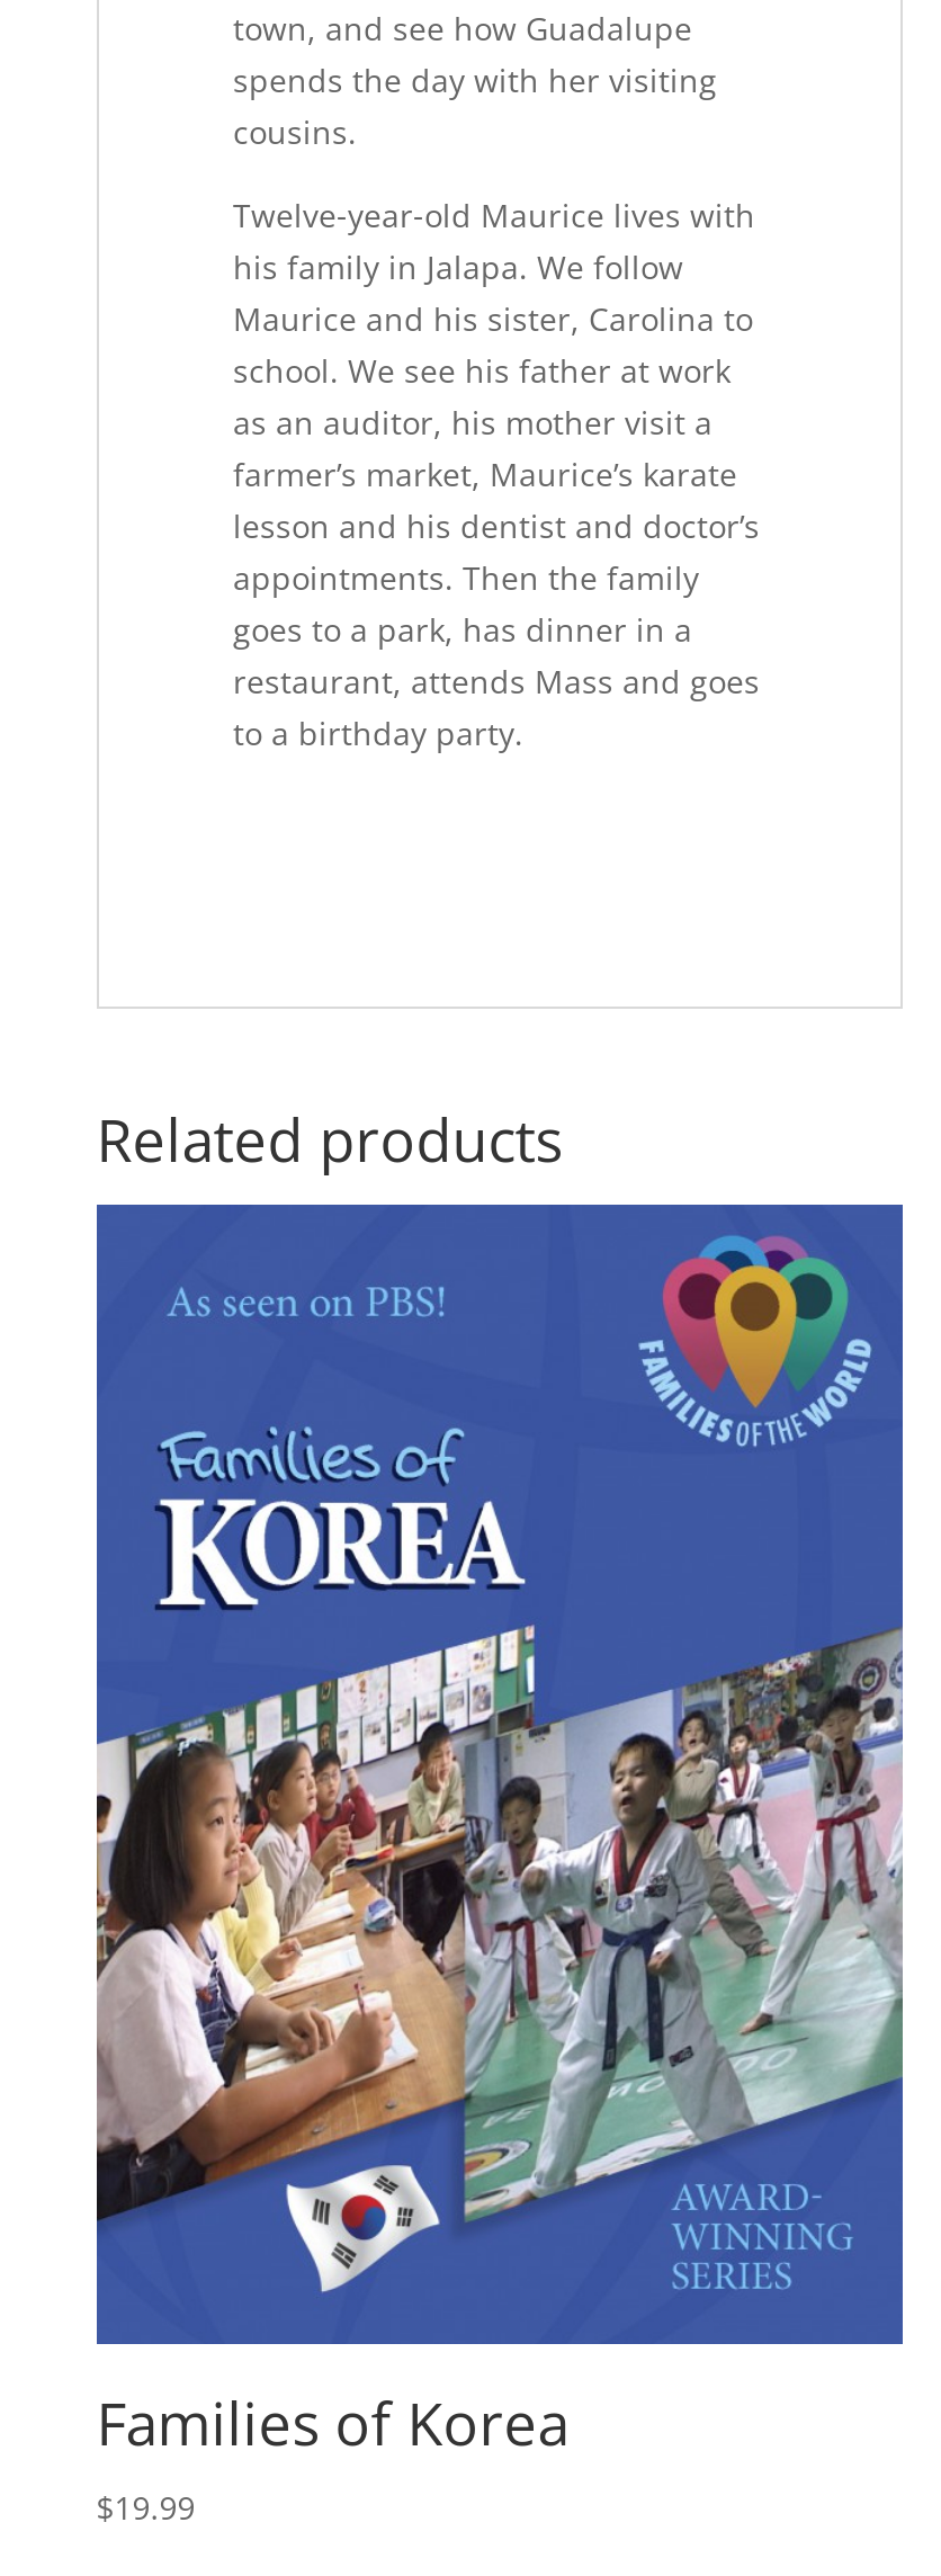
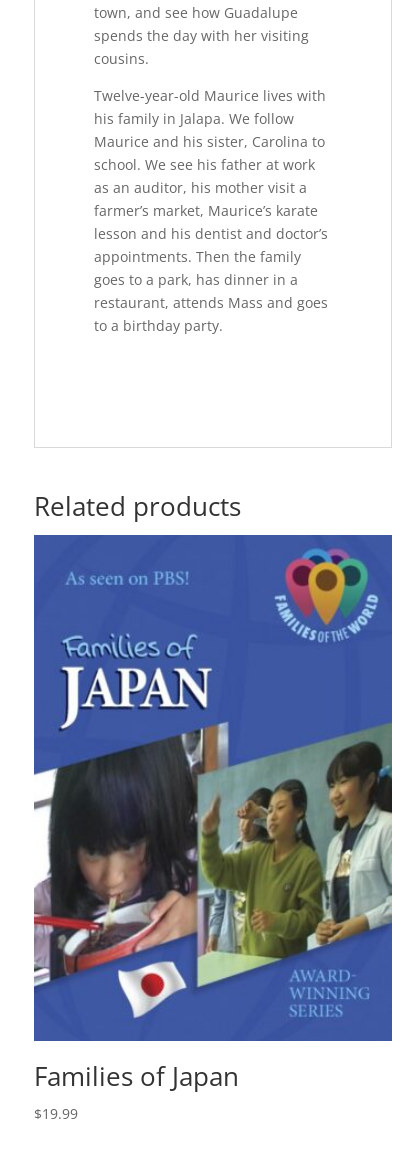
- [image]
+ [image]

- Families of Korea
+ Families of Japan
